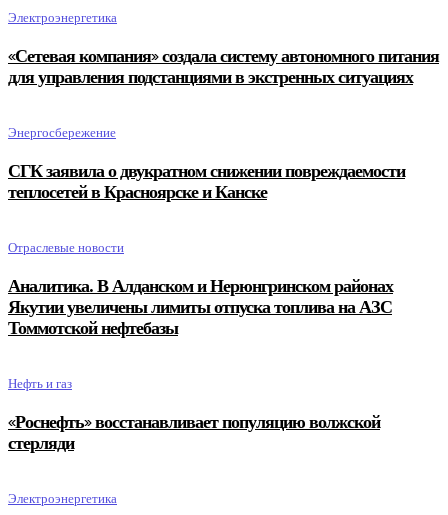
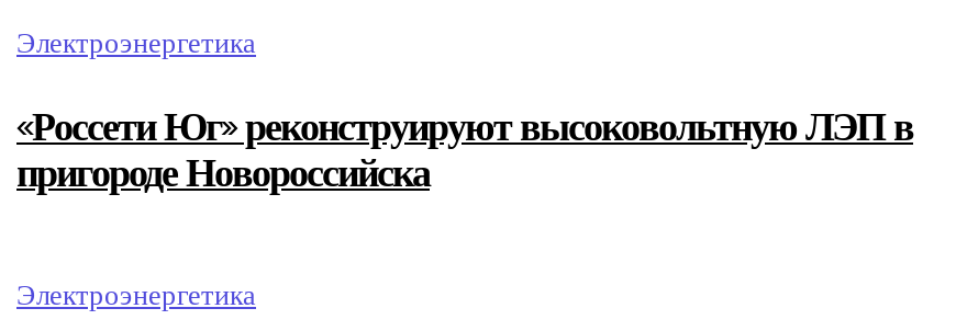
- «Сетевая компания» создала систему автономного питания
- для управления подстанциями в экстренных ситуациях
- Энергосбережение
- СГК заявила о двукратном снижении повреждаемости
- теплосетей в Красноярске и Канске
- Отраслевые новости
- Аналитика. В Алданском и Нерюнгринском районах
- Якутии увеличены лимиты отпуска топлива на АЗС
- Томмотской нефтебазы
- Нефть и газ
- «Роснефть» восстанавливает популяцию волжской
- стерляди
+ «Россети Юг» реконструируют высоковольтную ЛЭП в
+ пригороде Новороссийска
